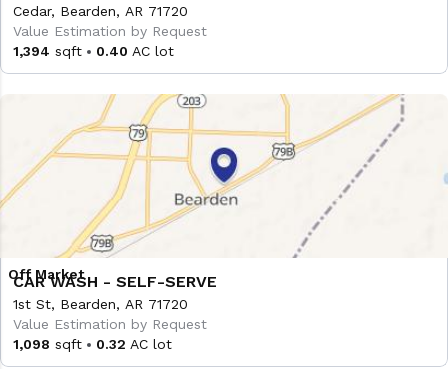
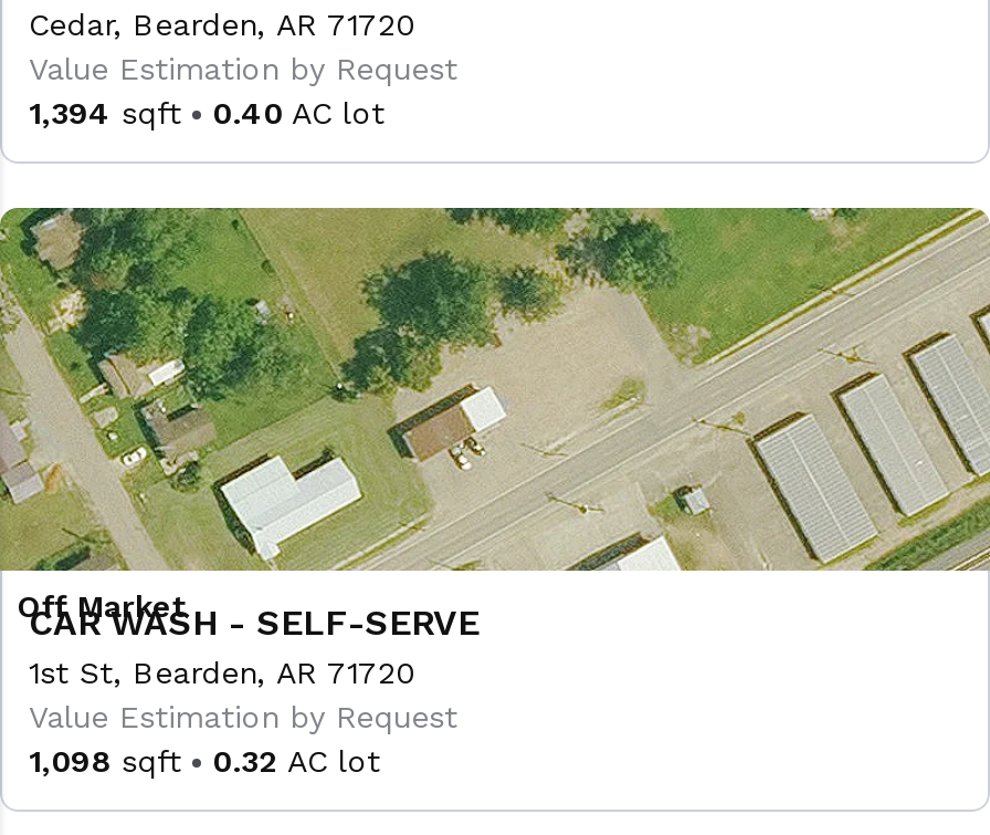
- [image]
+ [image]
